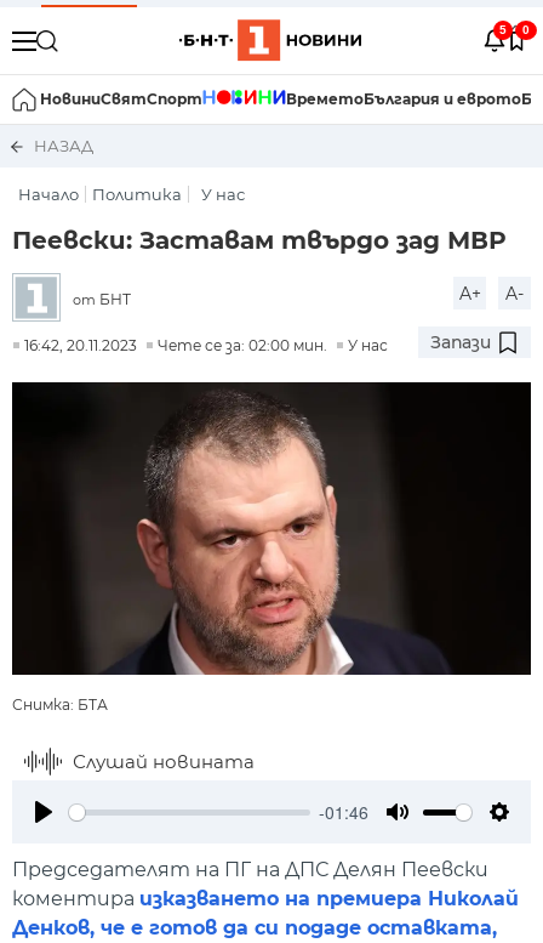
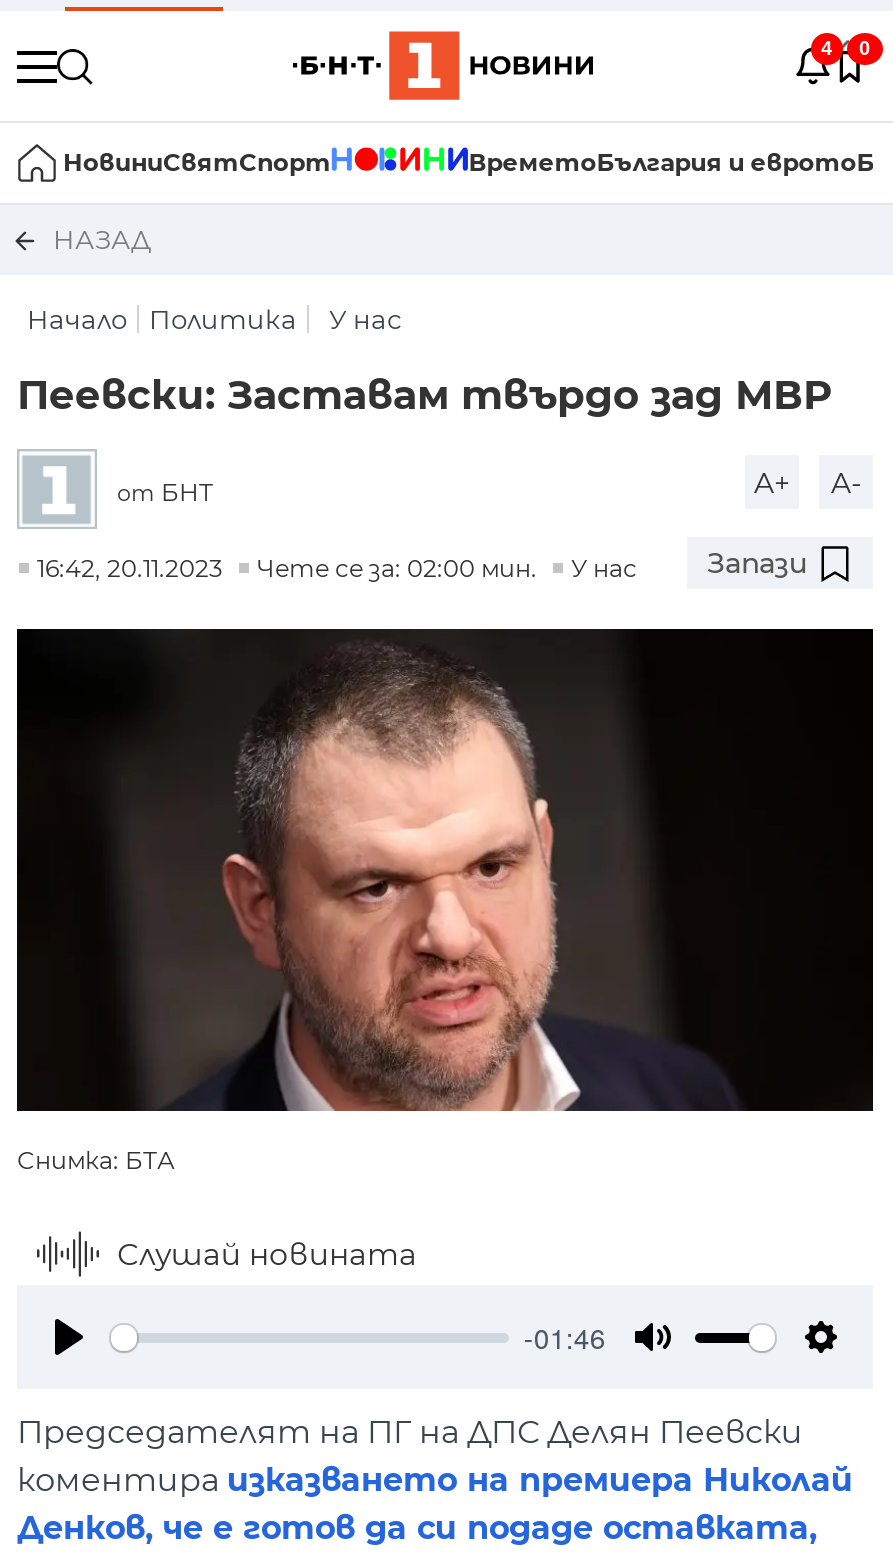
- 5 0
+ 4 0
